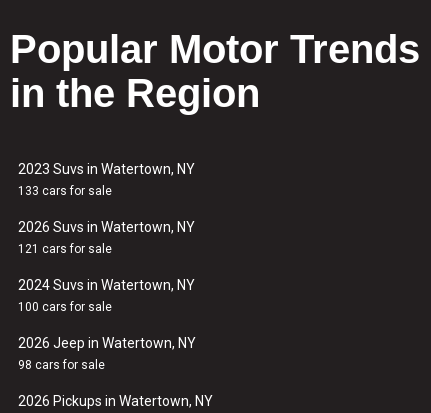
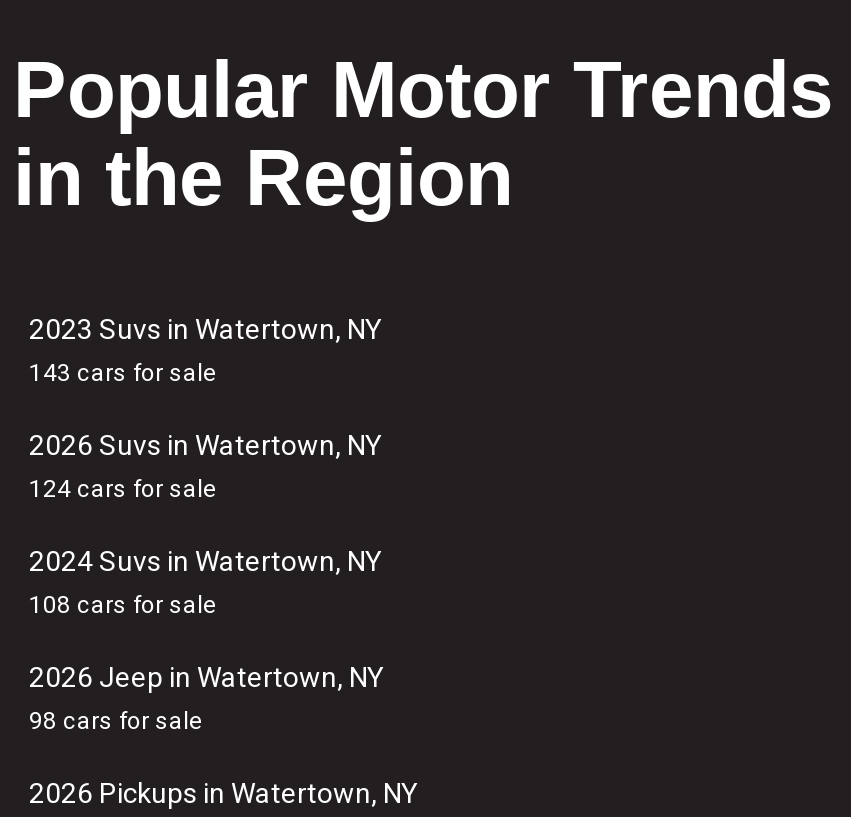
- 133 cars for sale
+ 143 cars for sale

- 121 cars for sale
+ 124 cars for sale

- 100 cars for sale
+ 108 cars for sale
